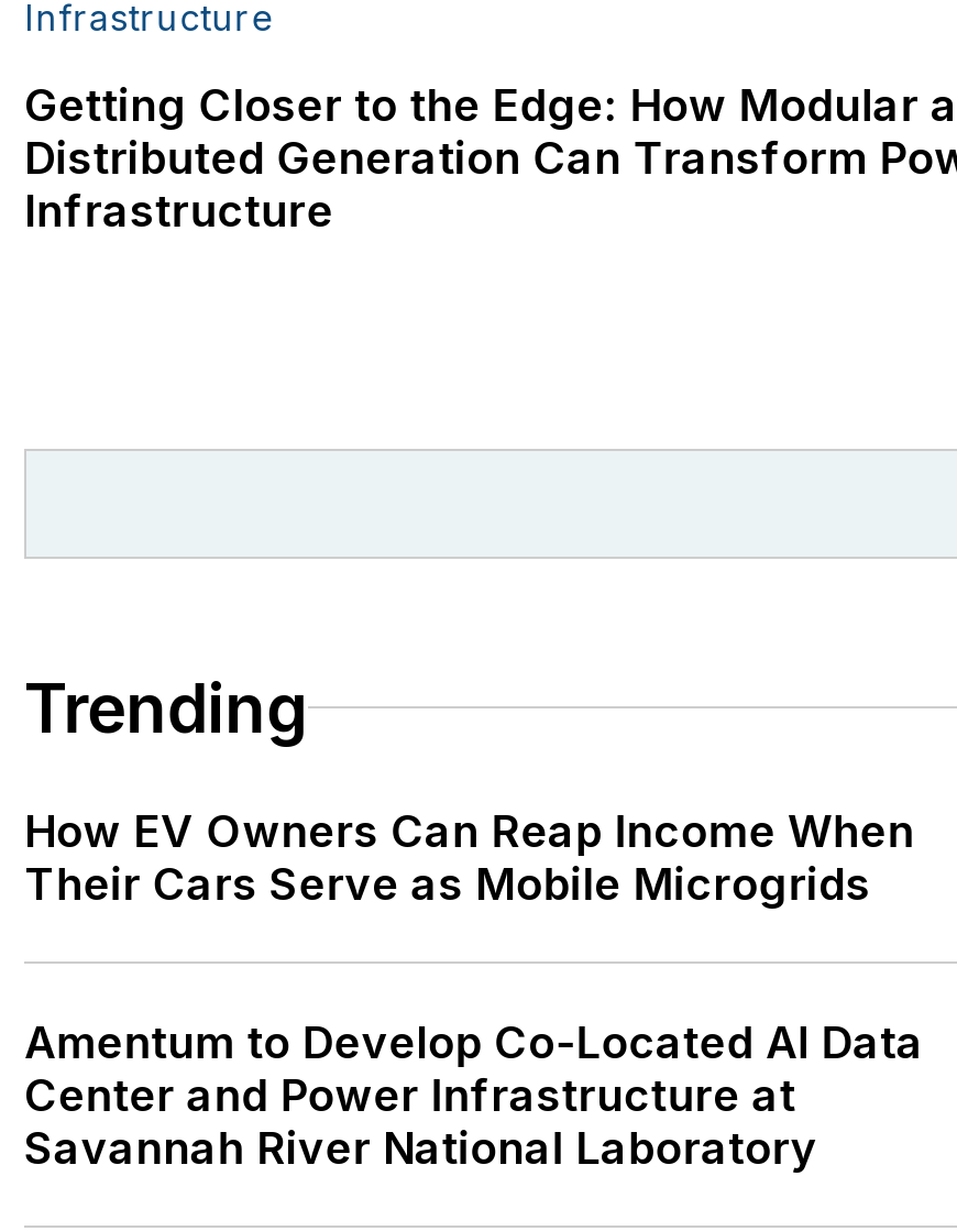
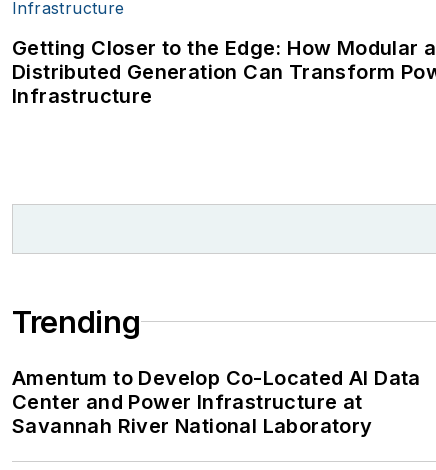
- How EV Owners Can Reap Income When
- Their Cars Serve as Mobile Microgrids
